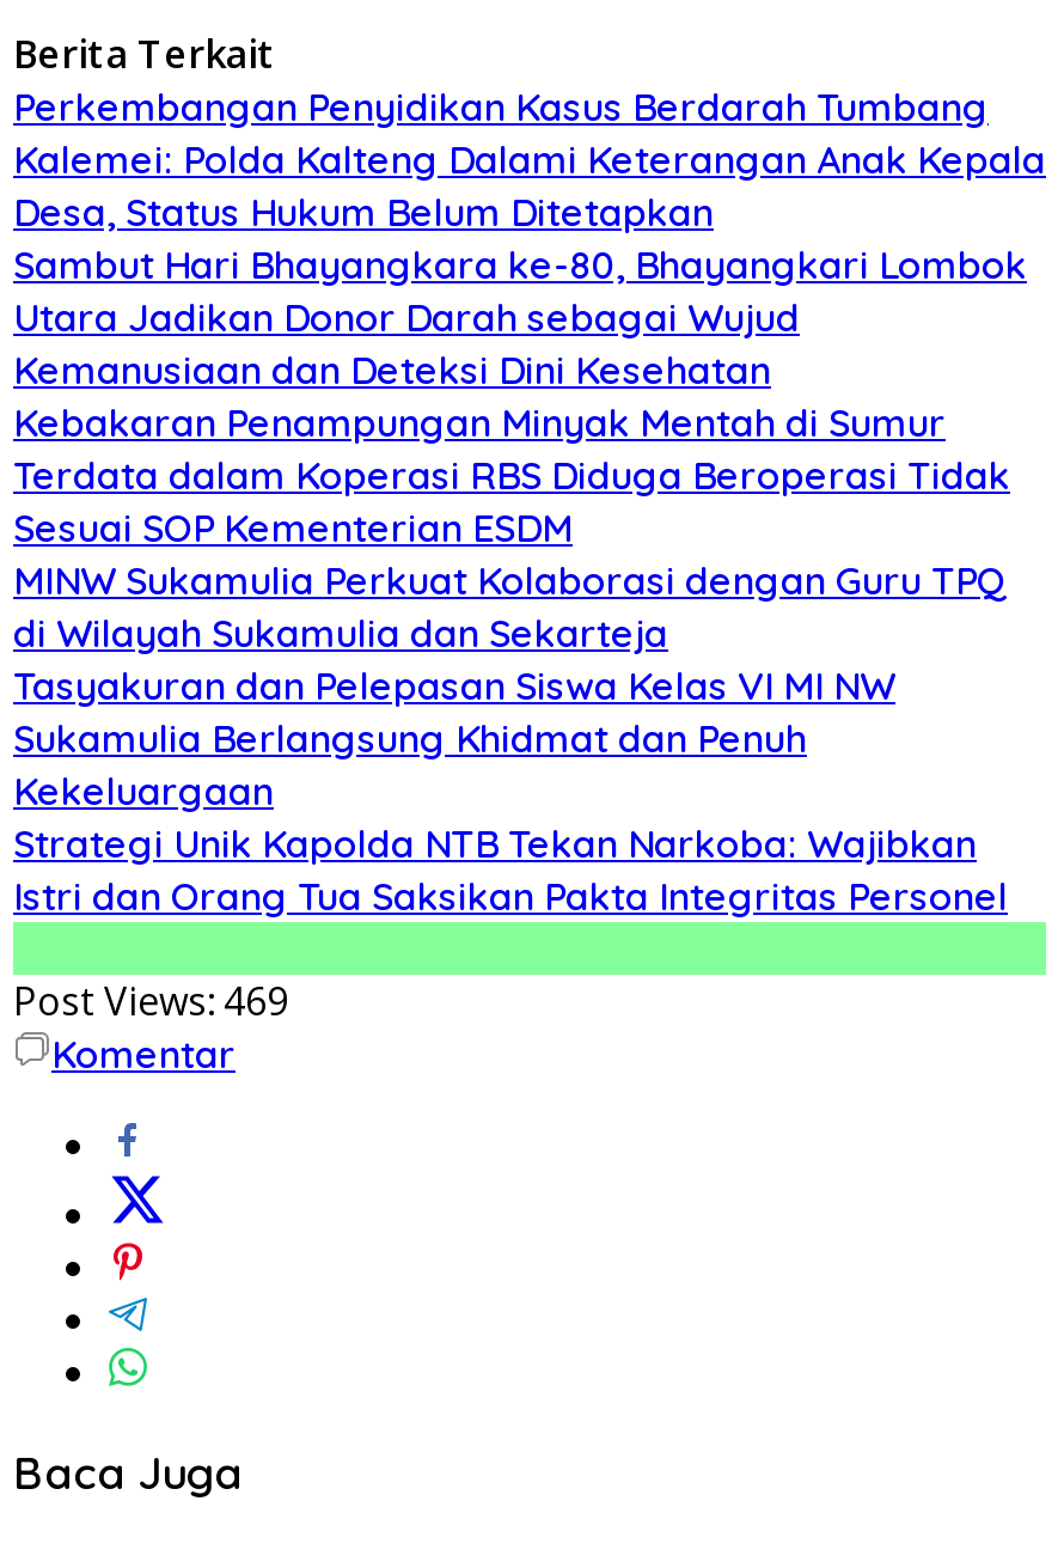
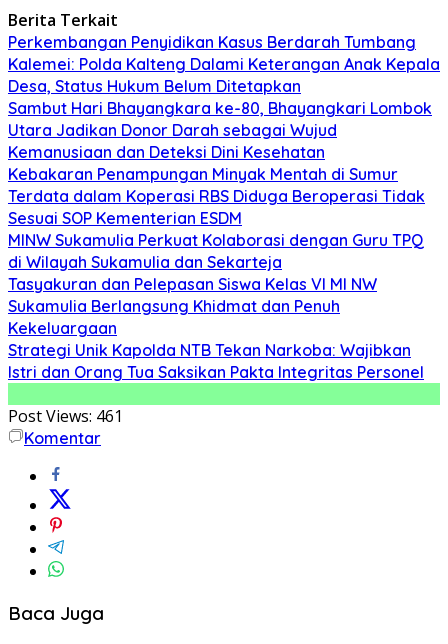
- Post Views: 469
+ Post Views: 461
